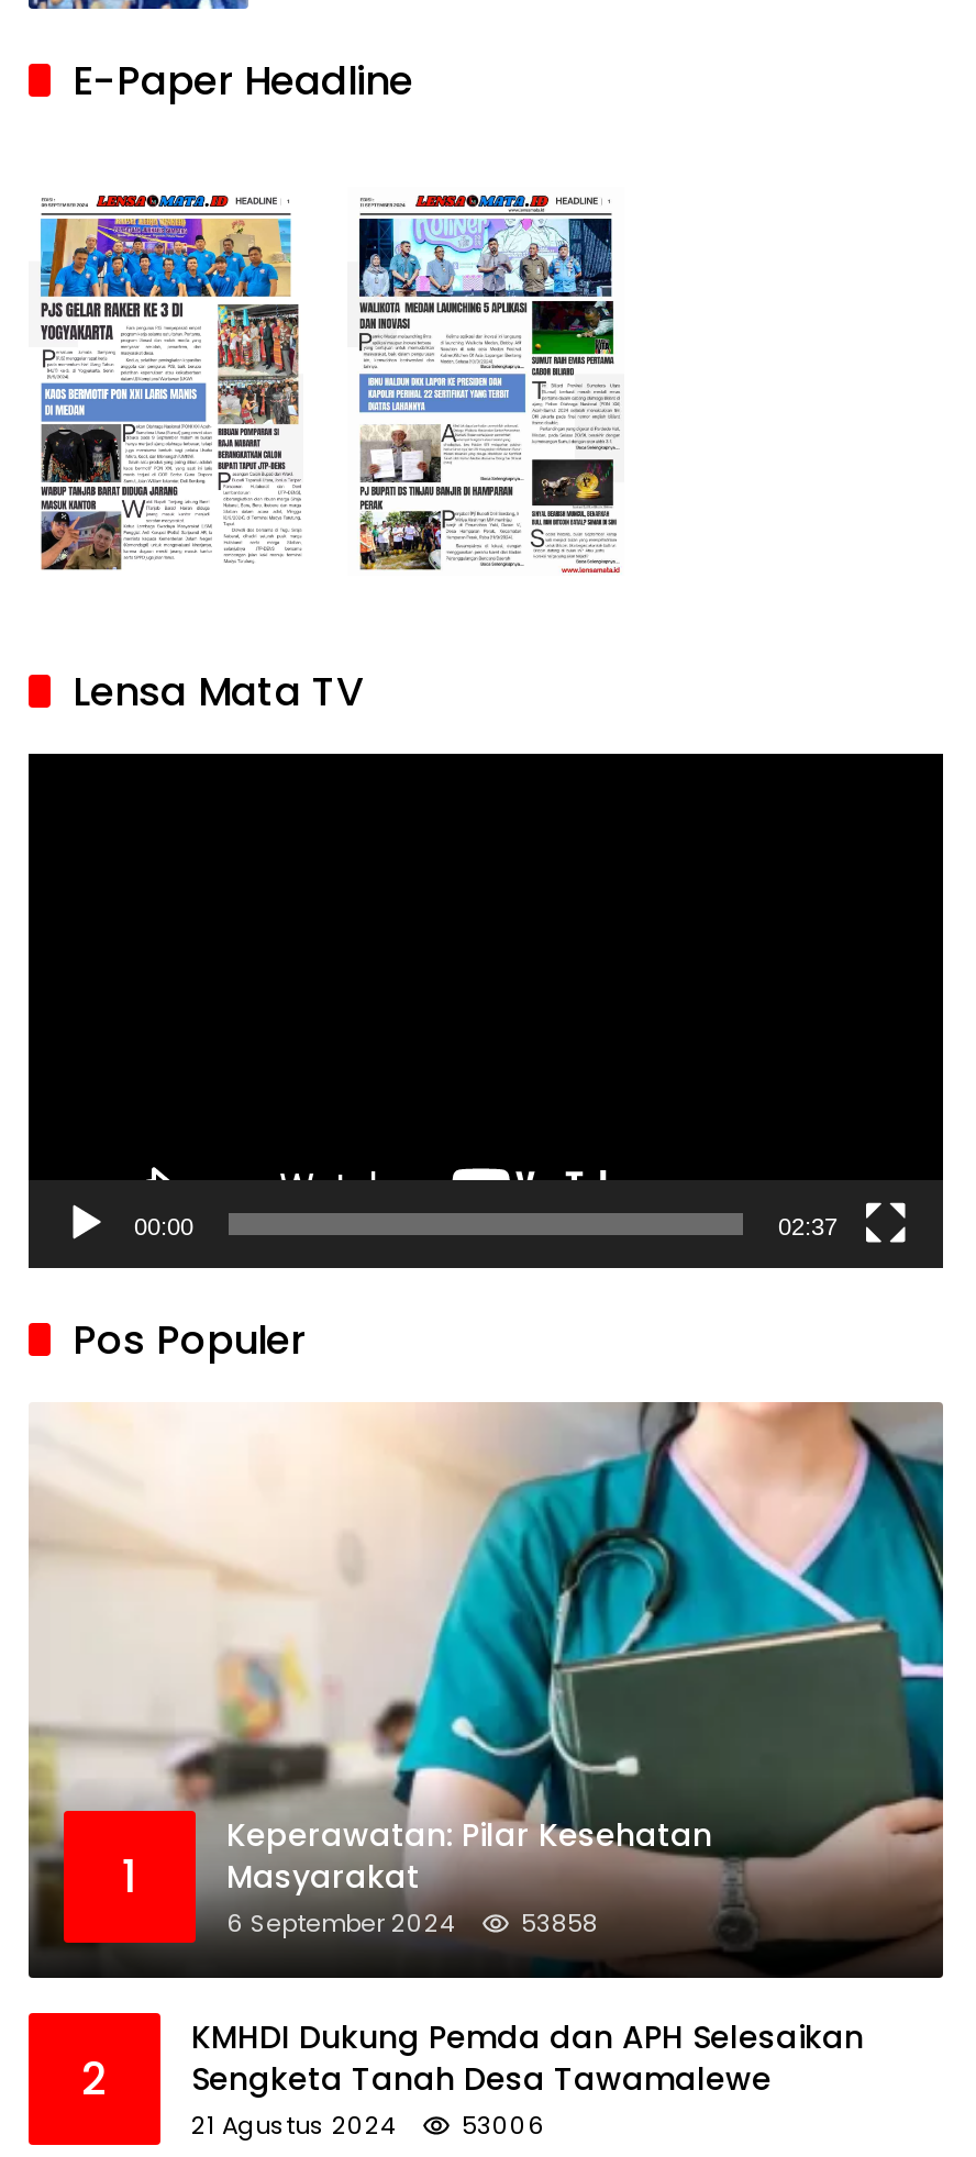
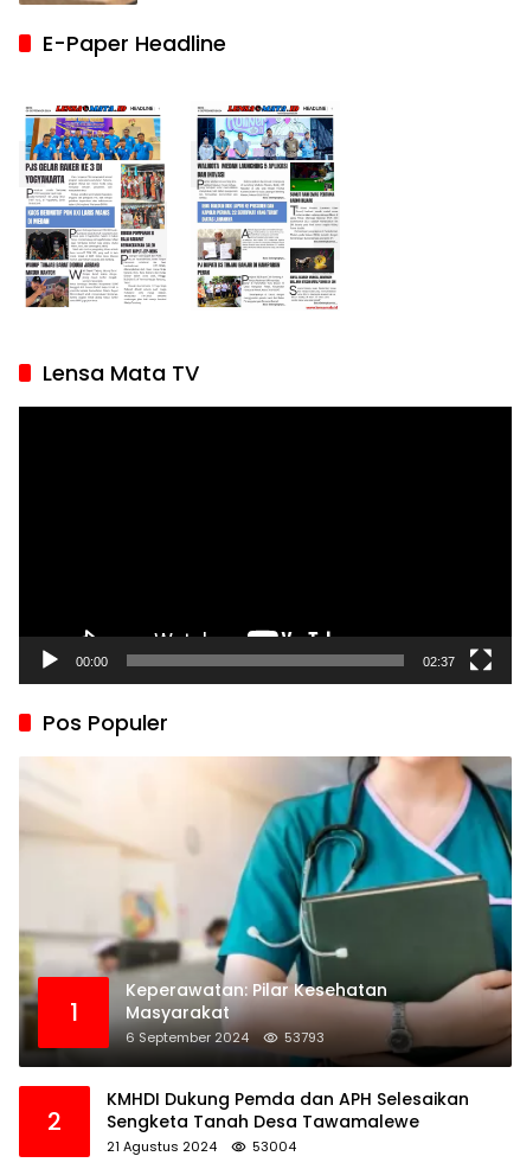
- 6 September 2024 53858
+ 6 September 2024 53793

- 21 Agustus 2024 53006
+ 21 Agustus 2024 53004
